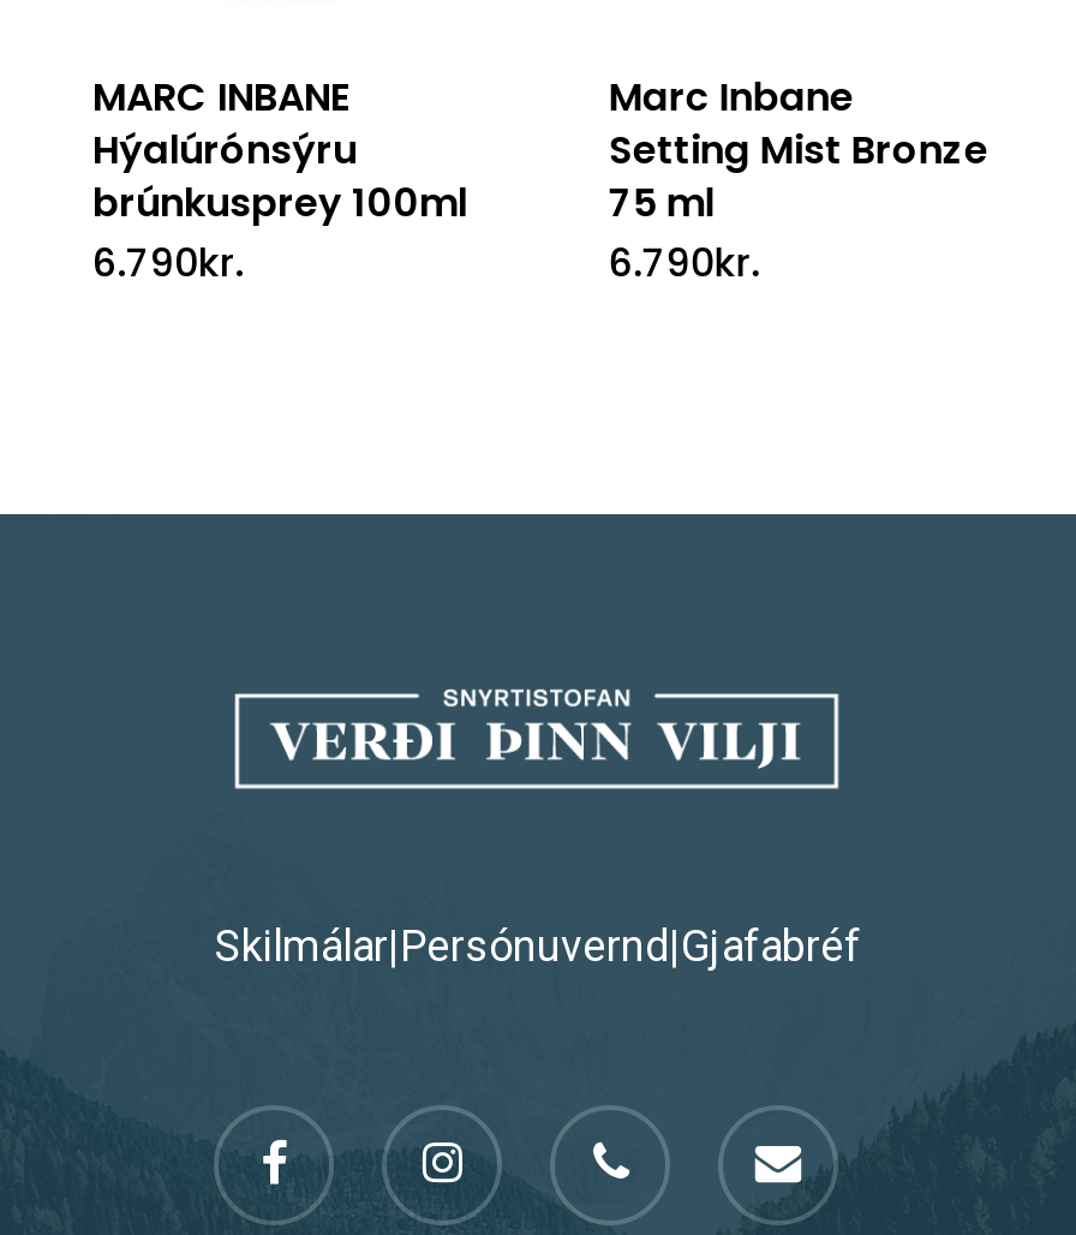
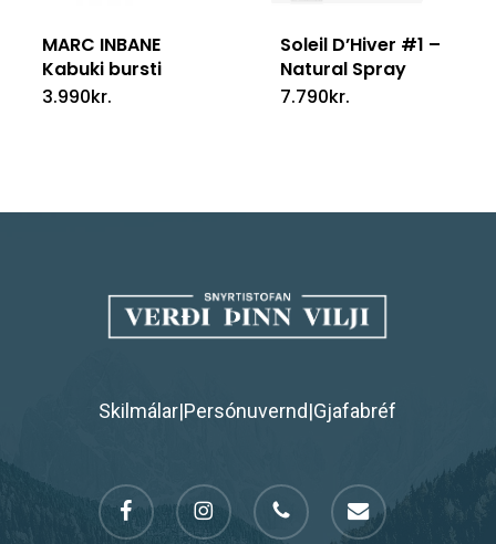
- Marc Inbane
- Setting Mist Bronze
- 75 ml
- 6.790kr.
+ Soleil D’Hiver #1 –
+ Natural Spray
+ 7.790kr.

- Hýalúrónsýru
- brúnkusprey 100ml
- 6.790kr.
+ Kabuki bursti
+ 3.990kr.
